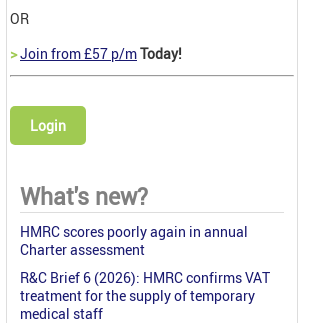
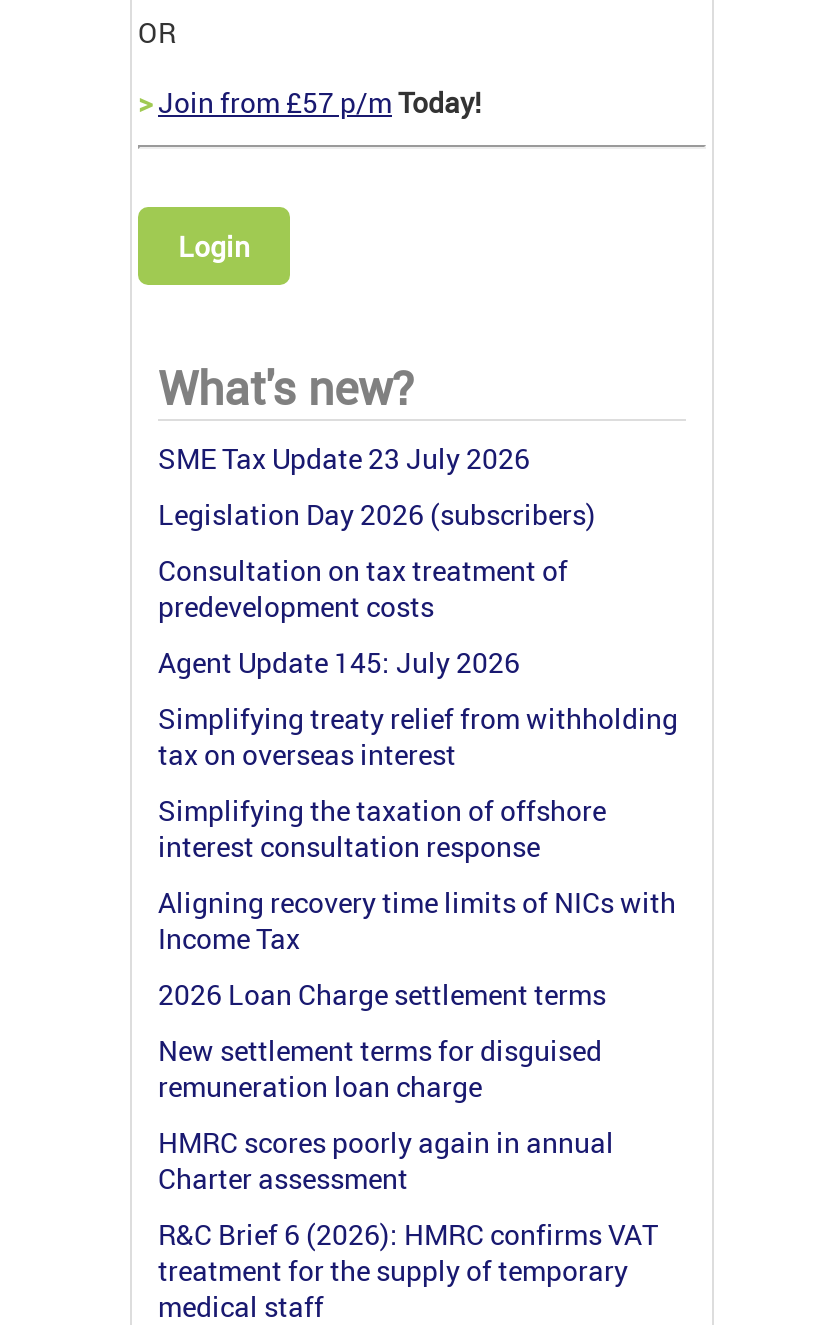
+ SME Tax Update 23 July 2026
+ Legislation Day 2026 (subscribers)
+ Consultation on tax treatment of
+ predevelopment costs
+ Agent Update 145: July 2026
+ Simplifying treaty relief from withholding
+ tax on overseas interest
+ Simplifying the taxation of offshore
+ interest consultation response
+ Aligning recovery time limits of NICs with
+ Income Tax
+ 2026 Loan Charge settlement terms
+ New settlement terms for disguised
+ remuneration loan charge
